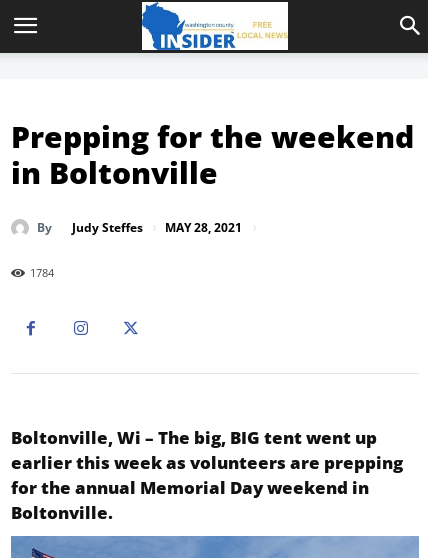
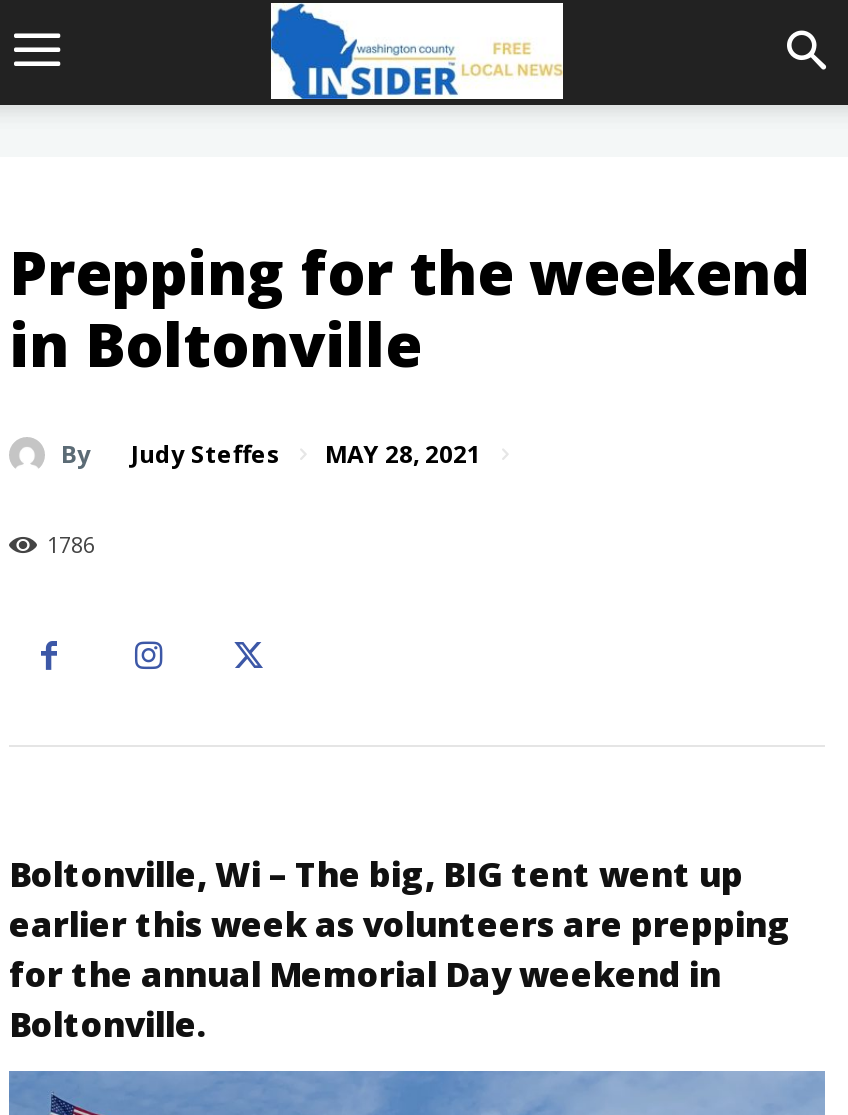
- 1784
+ 1786
